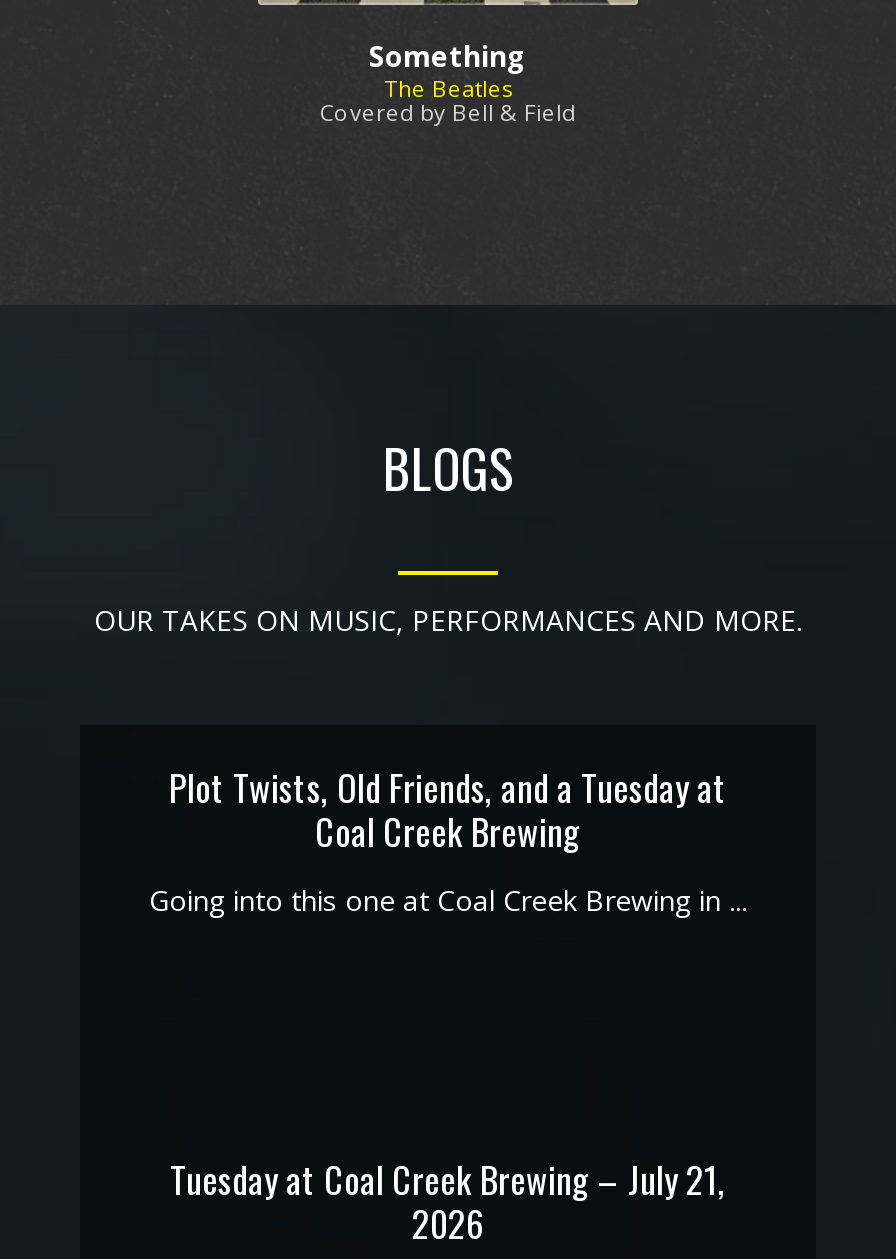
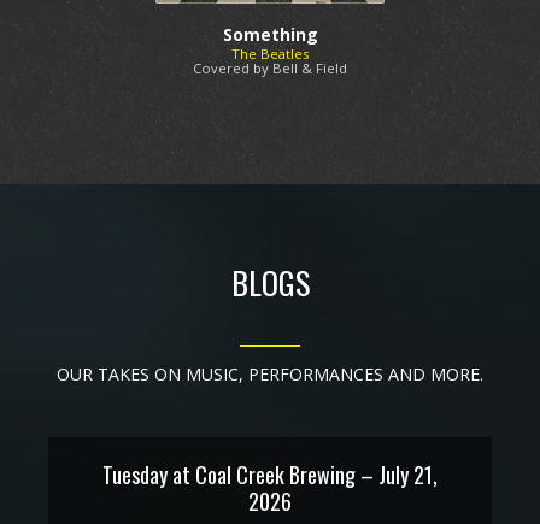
- Plot Twists, Old Friends, and a Tuesday at
- Coal Creek Brewing
- Going into this one at Coal Creek Brewing in ...
